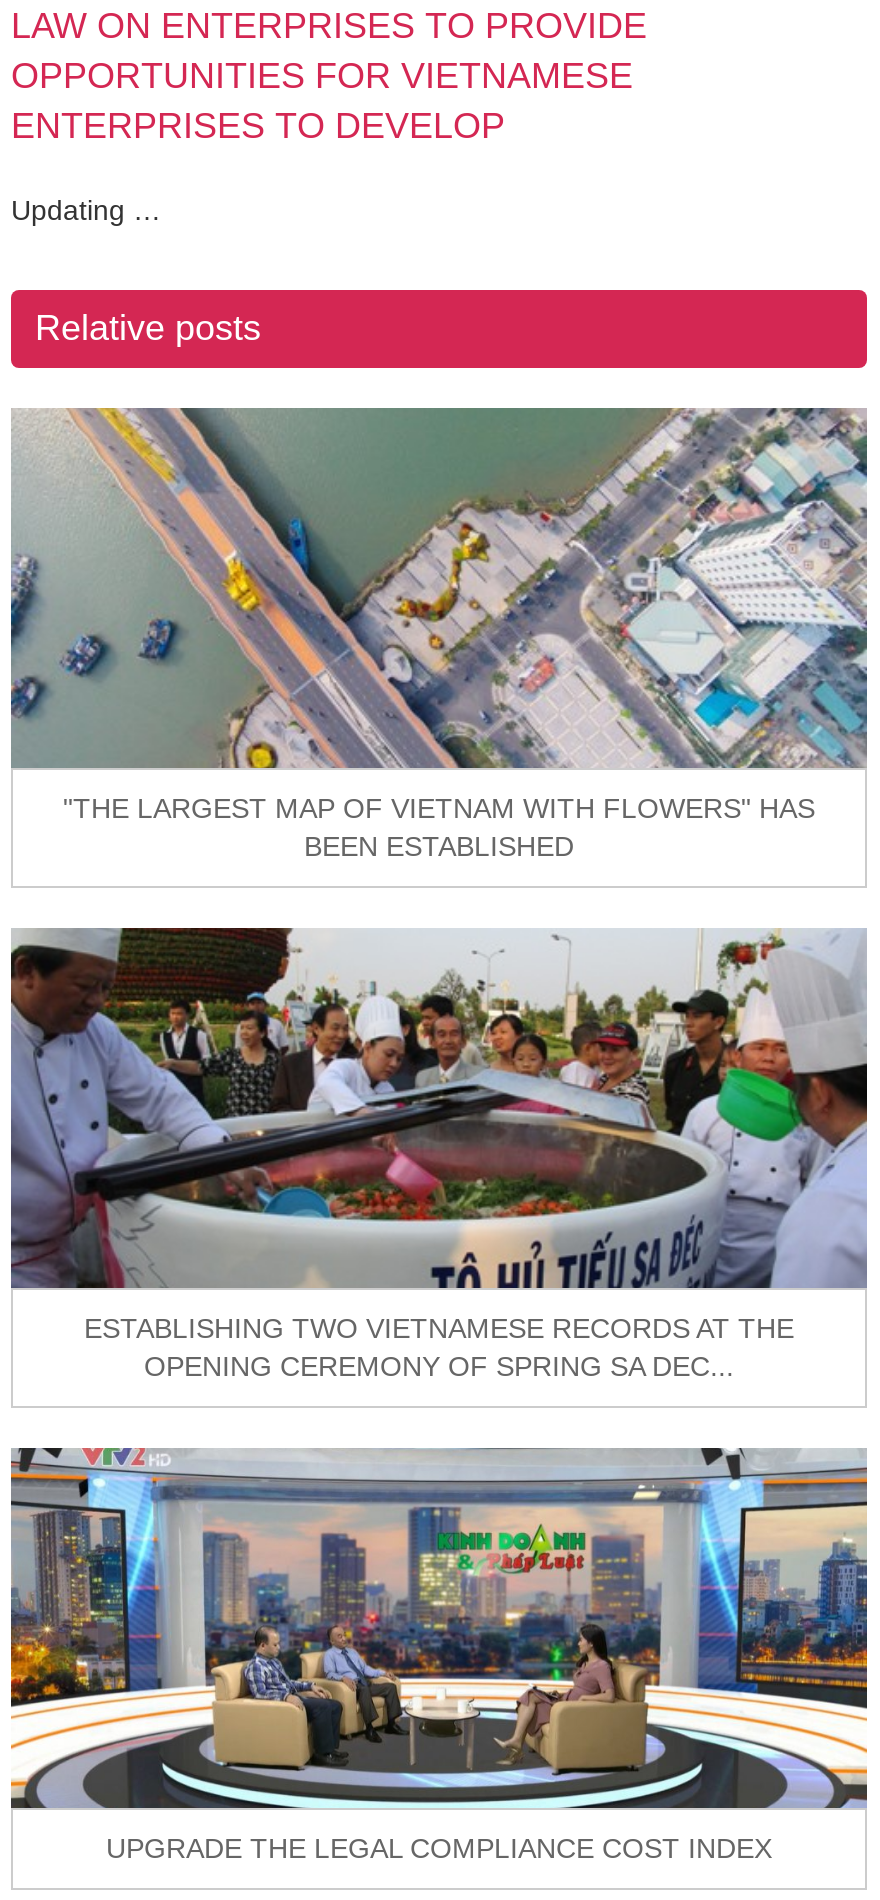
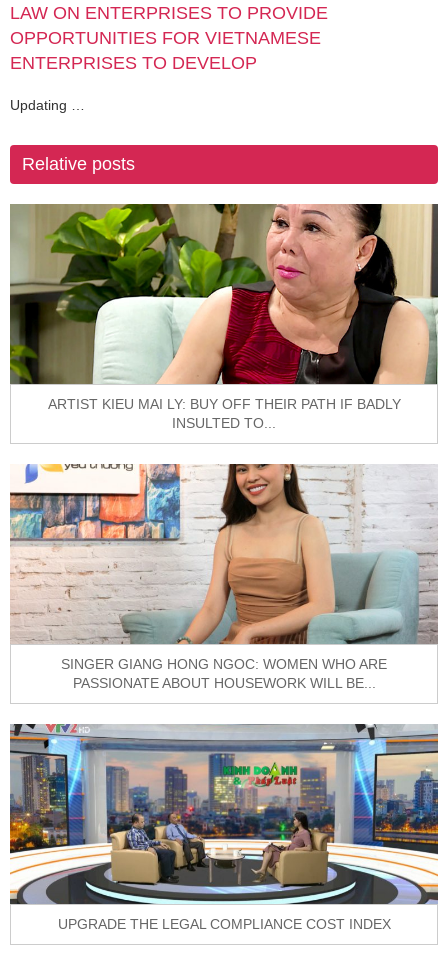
- [image]
- "THE LARGEST MAP OF VIETNAM WITH FLOWERS" HAS
- BEEN ESTABLISHED
+ [image]
+ ARTIST KIEU MAI LY: BUY OFF THEIR PATH IF BADLY
+ INSULTED TO...

- [image]
- ESTABLISHING TWO VIETNAMESE RECORDS AT THE
- OPENING CEREMONY OF SPRING SA DEC...
+ [image]
+ SINGER GIANG HONG NGOC: WOMEN WHO ARE
+ PASSIONATE ABOUT HOUSEWORK WILL BE...
